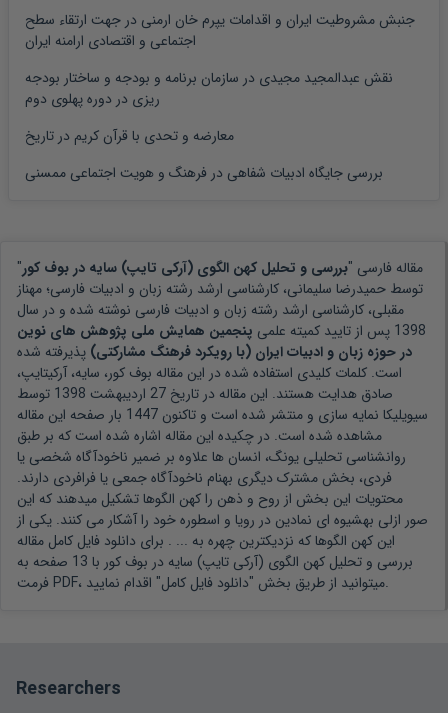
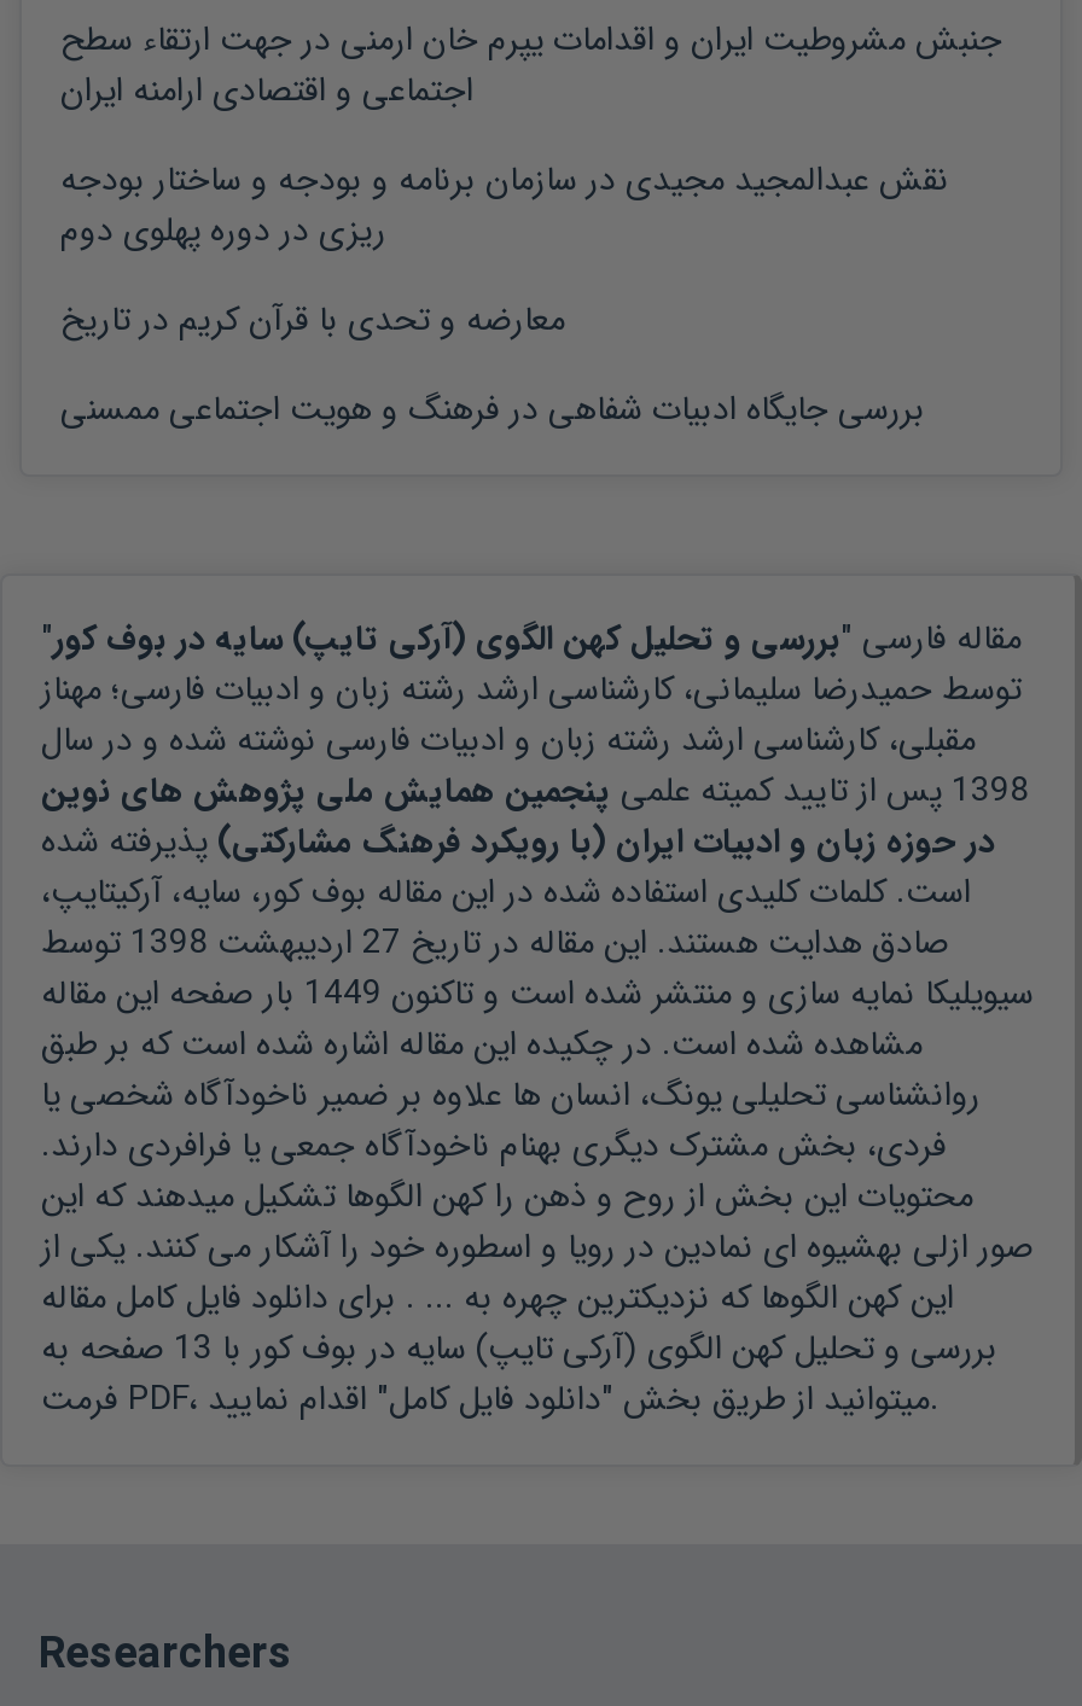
- سیویلیکا نمایه سازی و منتشر شده است و تاکنون 1447 بار صفحه این مقاله
+ سیویلیکا نمایه سازی و منتشر شده است و تاکنون 1449 بار صفحه این مقاله
